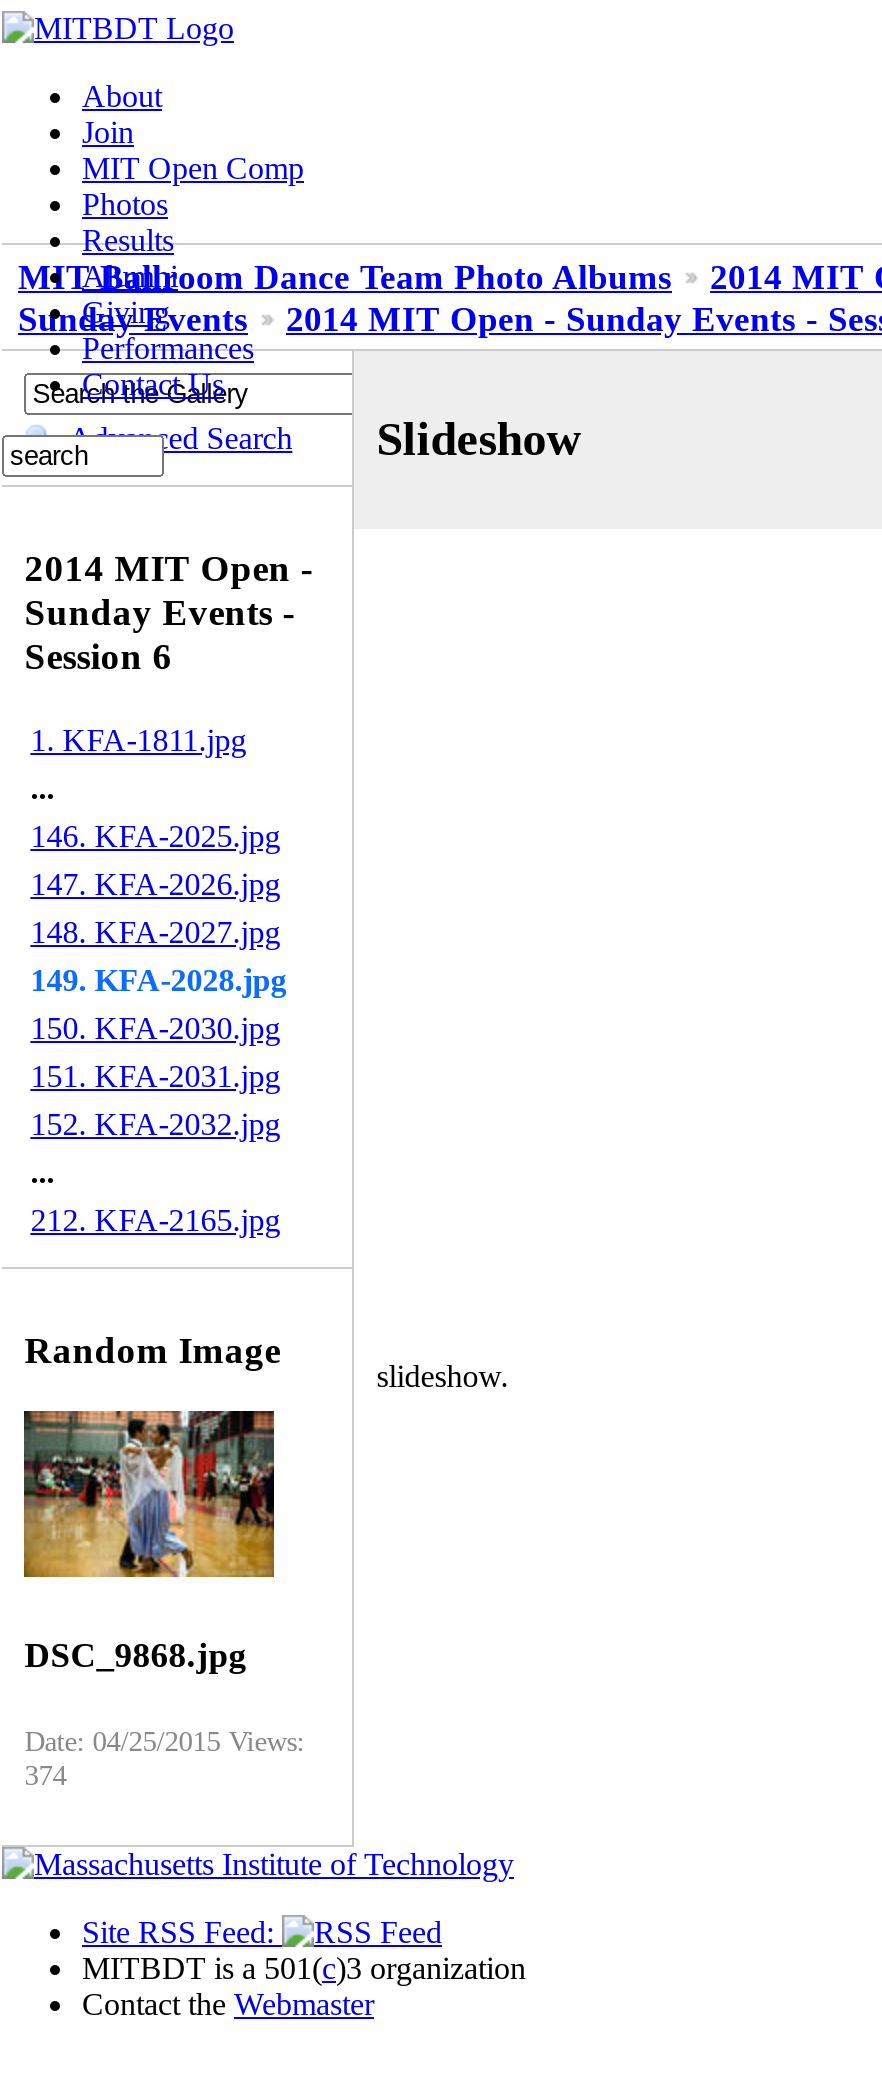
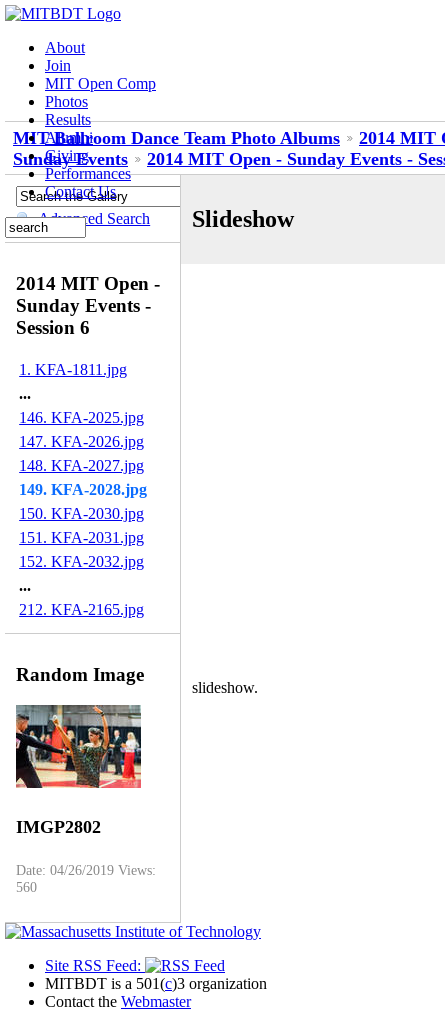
- [image]
- DSC_9868.jpg
+ [image]
+ IMGP2802

- Date: 04/25/2015 Views:
- 374
+ Date: 04/26/2019 Views:
+ 560
